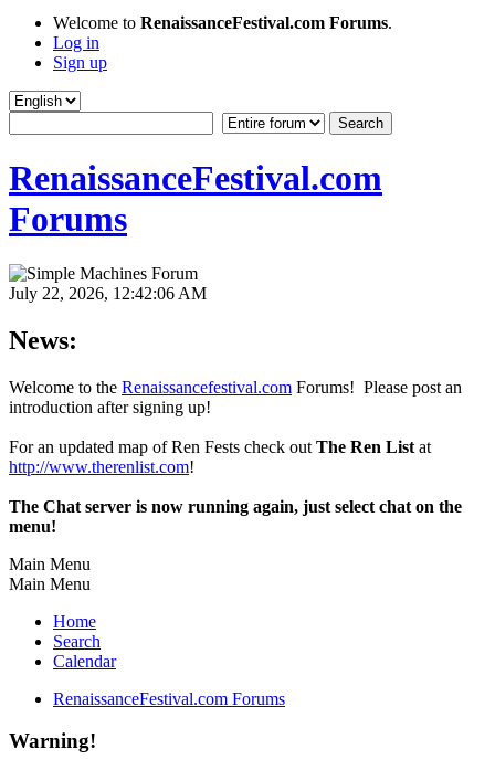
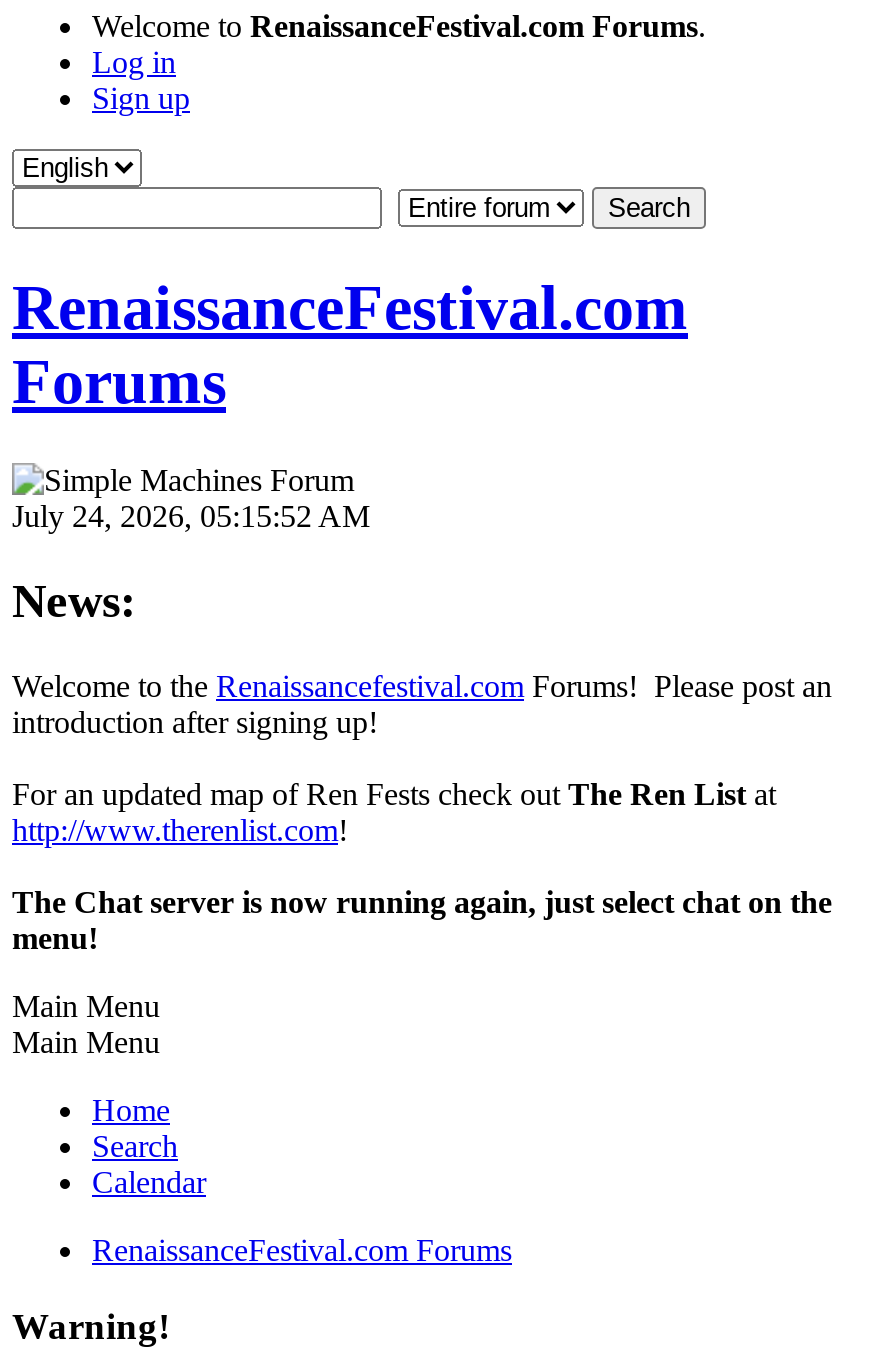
- July 22, 2026, 12:42:06 AM
+ July 24, 2026, 05:15:52 AM
